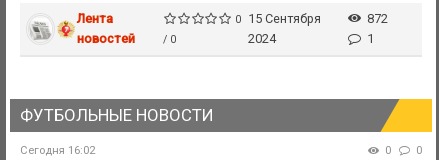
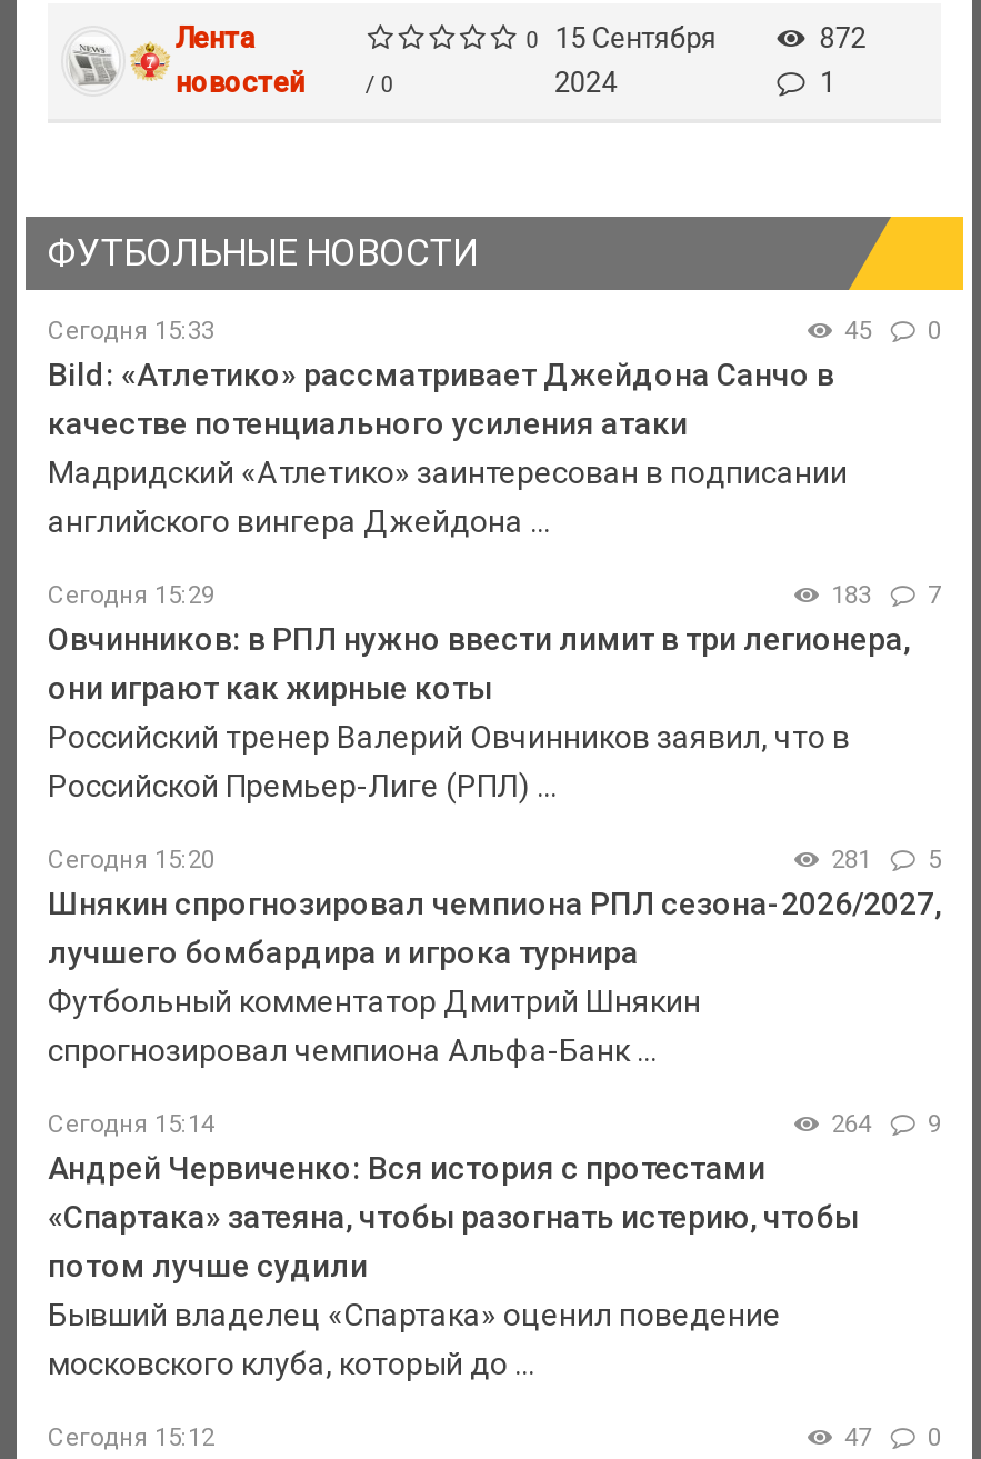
- Сегодня 16:02
+ Сегодня 15:33
+ 45

+ Bild: «Атлетико» рассматривает Джейдона Санчо в
+ качестве потенциального усиления атаки
+ Мадридский «Атлетико» заинтересован в подписании
+ английского вингера Джейдона ...
+ Сегодня 15:29
+ 183
+ 7
+ Овчинников: в РПЛ нужно ввести лимит в три легионера,
+ они играют как жирные коты
+ Российский тренер Валерий Овчинников заявил, что в
+ Российской Премьер-Лиге (РПЛ) ...
+ Сегодня 15:20
+ 281
+ 5
+ Шнякин спрогнозировал чемпиона РПЛ сезона-2026/2027,
+ лучшего бомбардира и игрока турнира
+ Футбольный комментатор Дмитрий Шнякин
+ спрогнозировал чемпиона Альфа-Банк ...
+ Сегодня 15:14
+ 264
+ 9
+ Андрей Червиченко: Вся история с протестами
+ «Спартака» затеяна, чтобы разогнать истерию, чтобы
+ потом лучше судили
+ Бывший владелец «Спартака» оценил поведение
+ московского клуба, который до ...
+ Сегодня 15:12
+ 47
